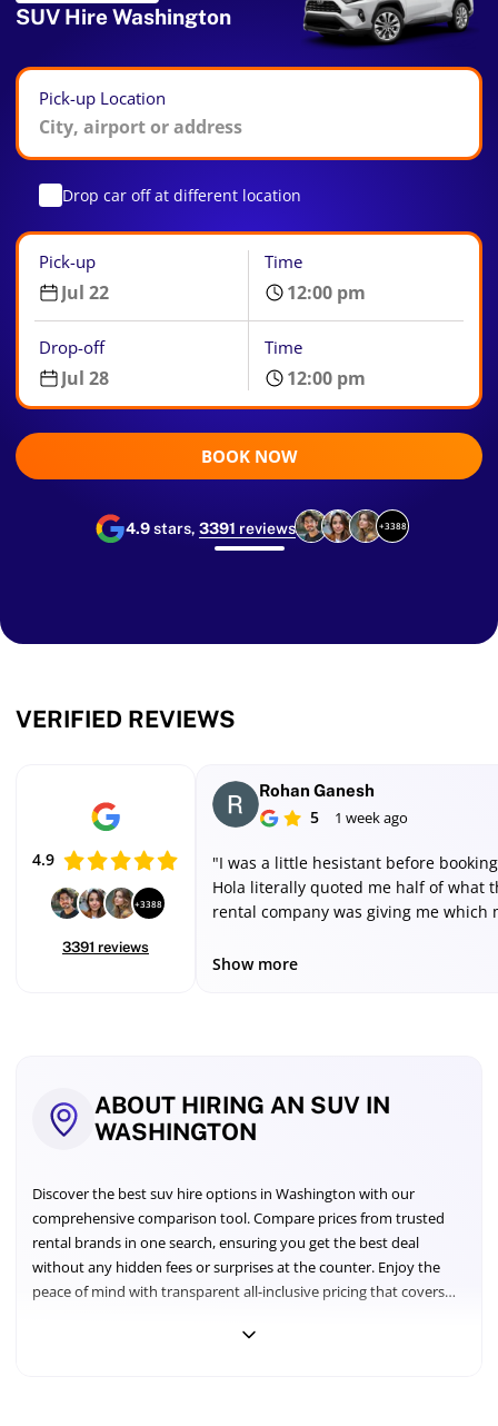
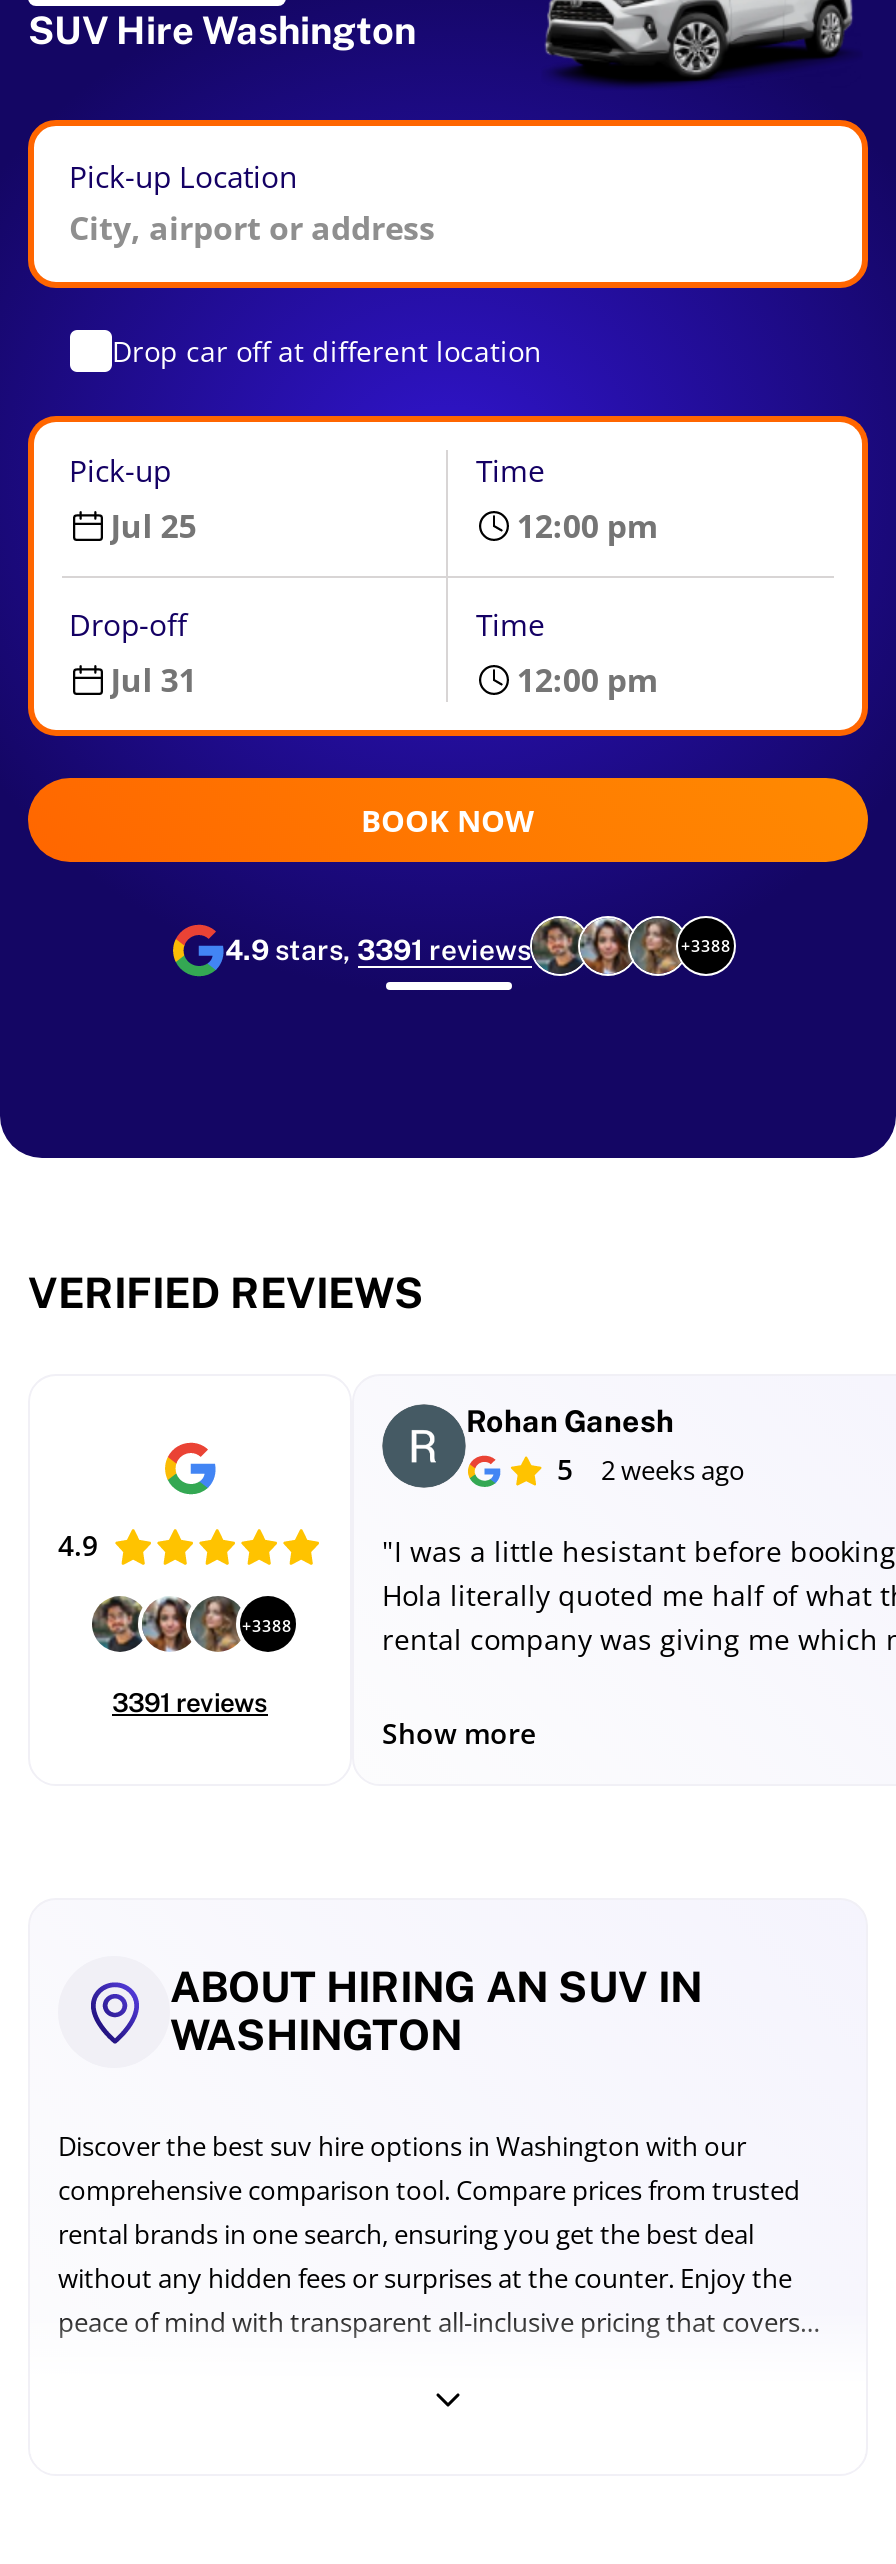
- 5 1 week ago
+ 5 2 weeks ago
